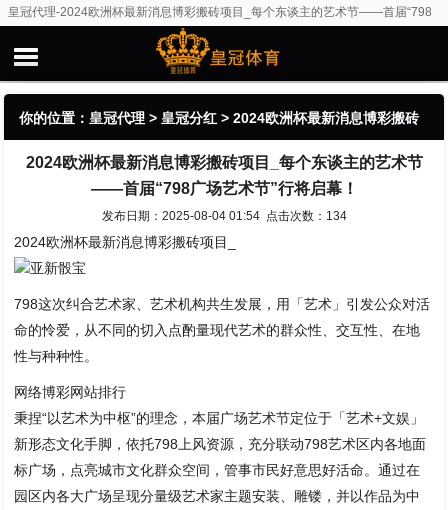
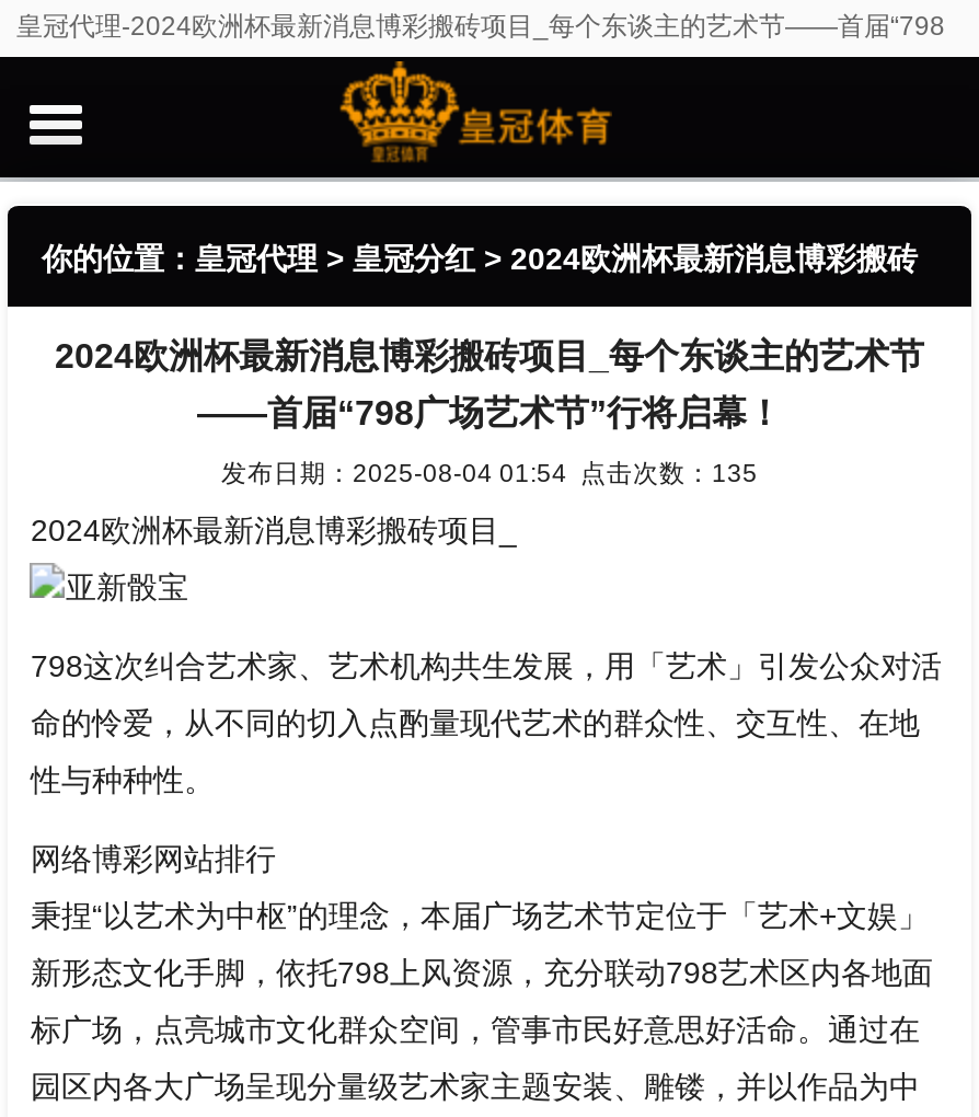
- 发布日期：2025-08-04 01:54 点击次数：134
+ 发布日期：2025-08-04 01:54 点击次数：135
